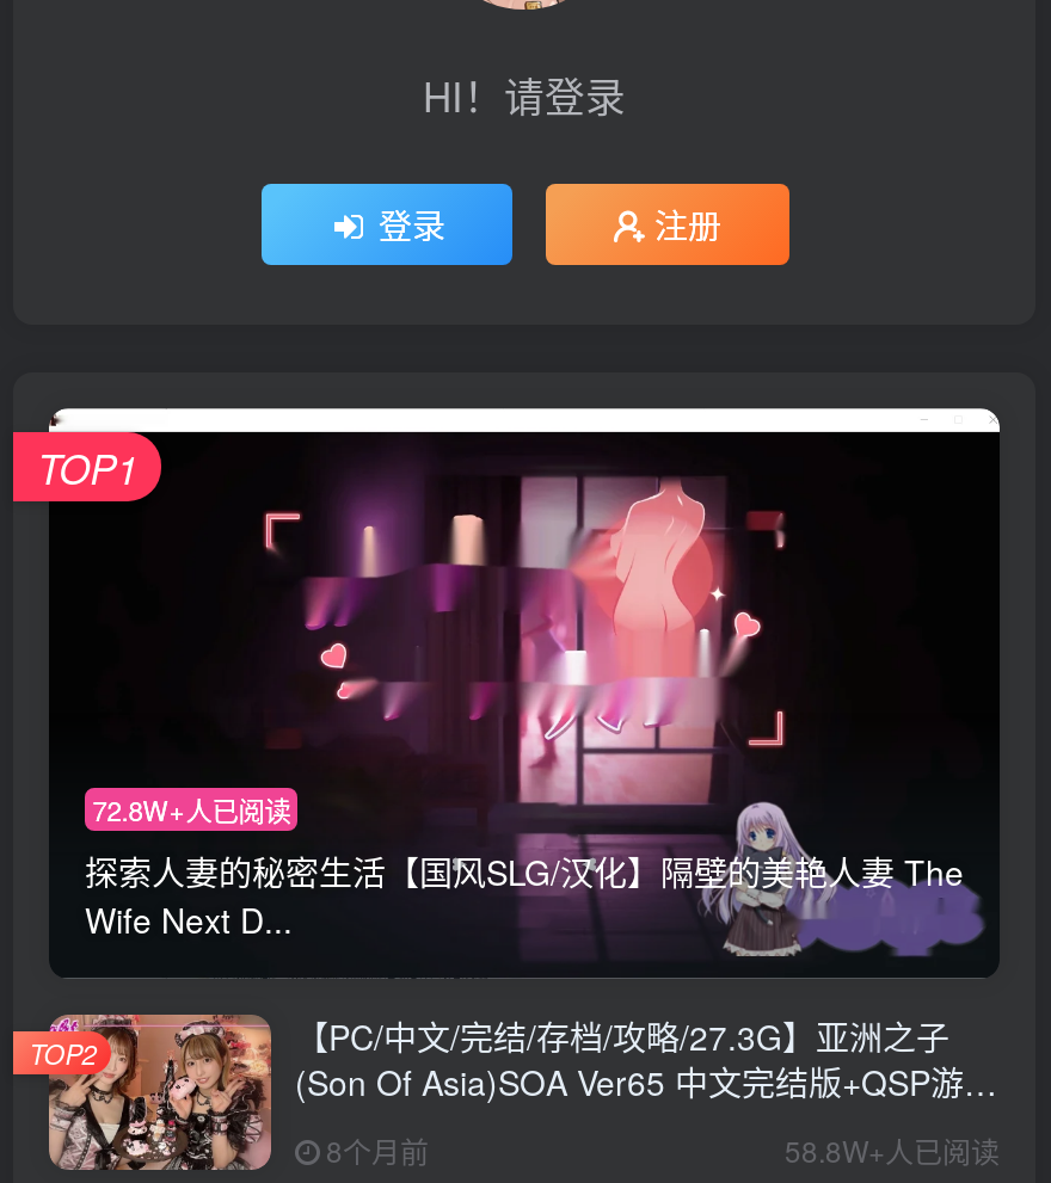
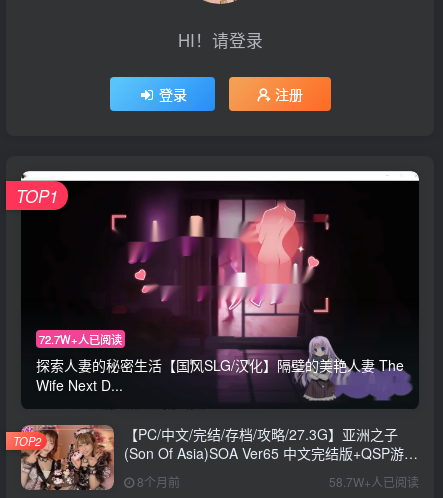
- 72.8W+人已阅读
+ 72.7W+人已阅读

- 58.8W+人已阅读
+ 58.7W+人已阅读
